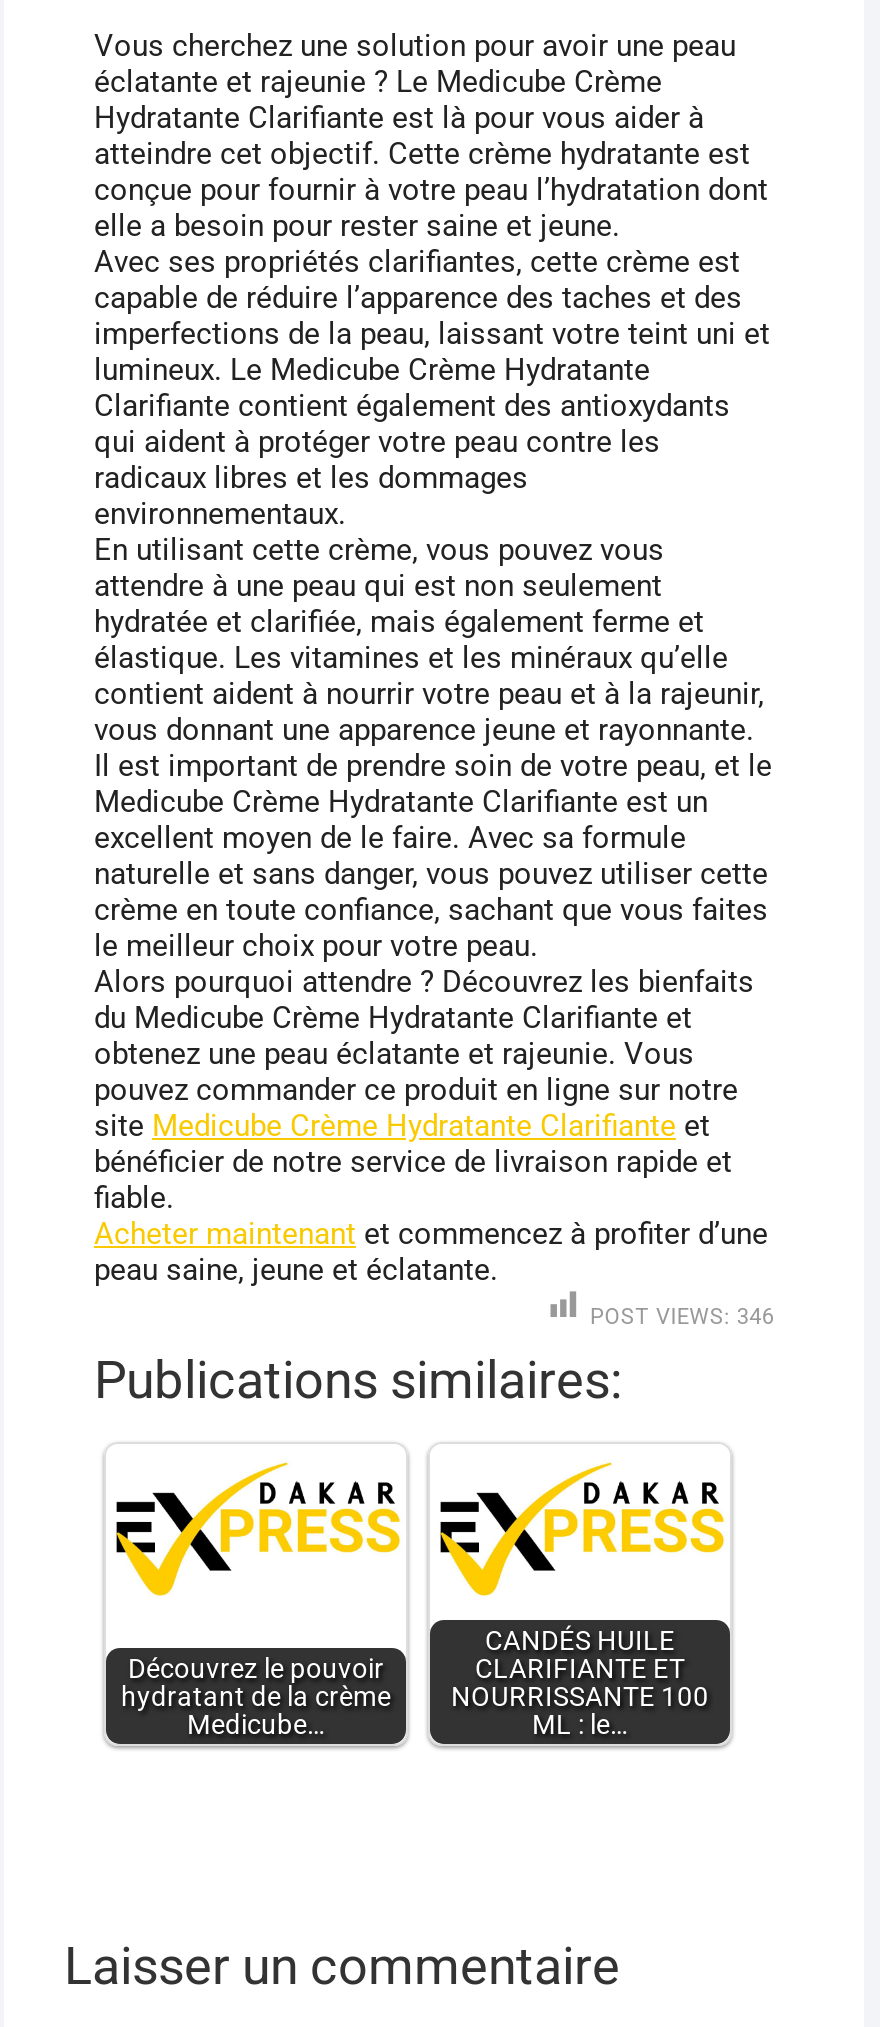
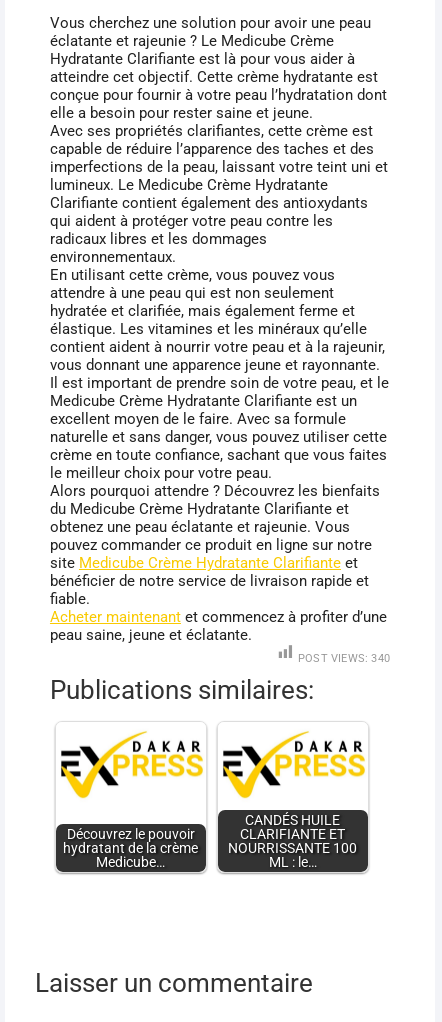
- POST VIEWS: 346
+ POST VIEWS: 340
